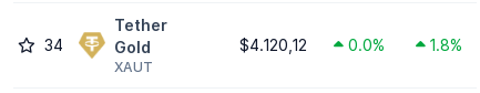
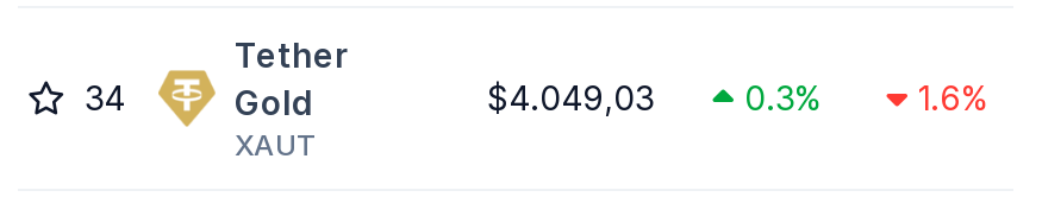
- $4.120,12
+ $4.049,03

- 0.0%
+ 0.3%

- 1.8%
+ 1.6%
